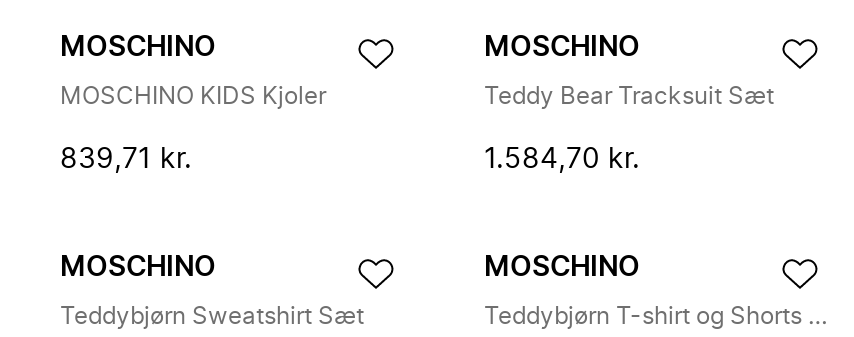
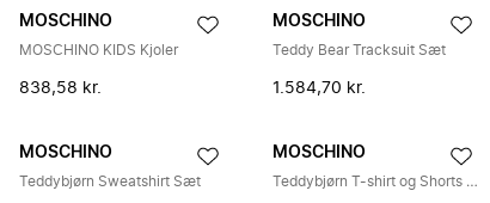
- 839,71 kr.
+ 838,58 kr.
